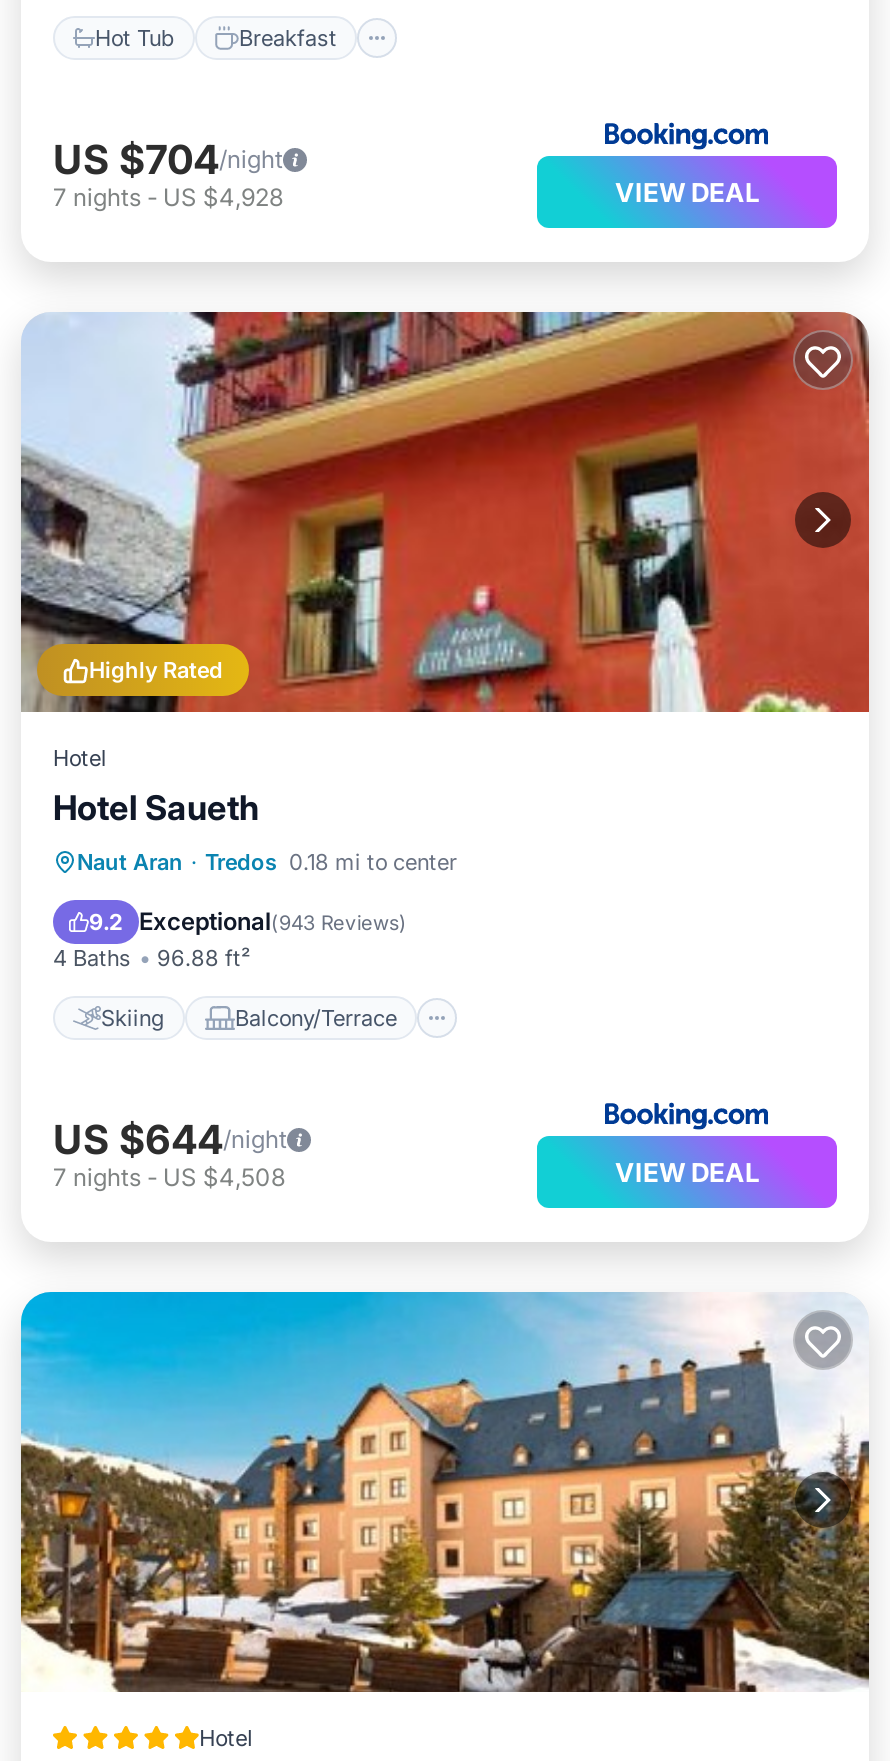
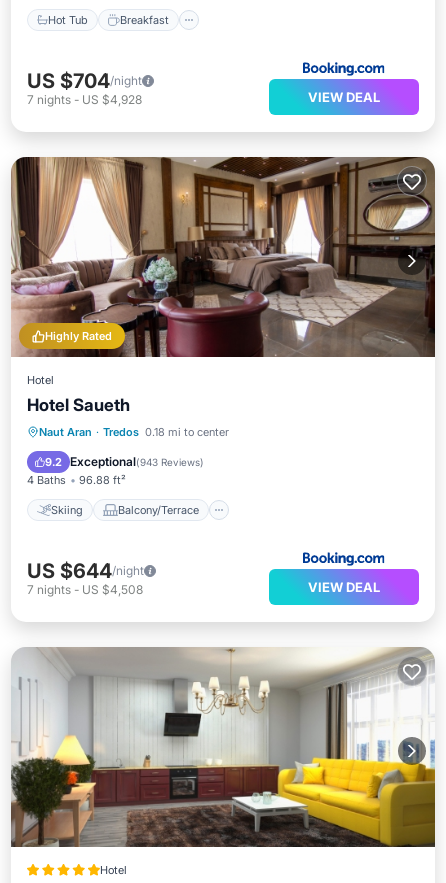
- [image]
+ [image]

- [image]
+ [image]
